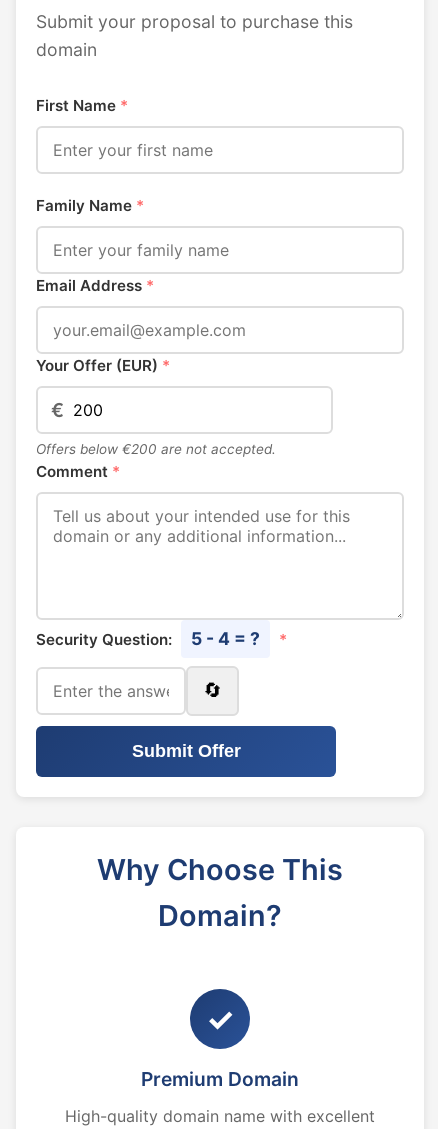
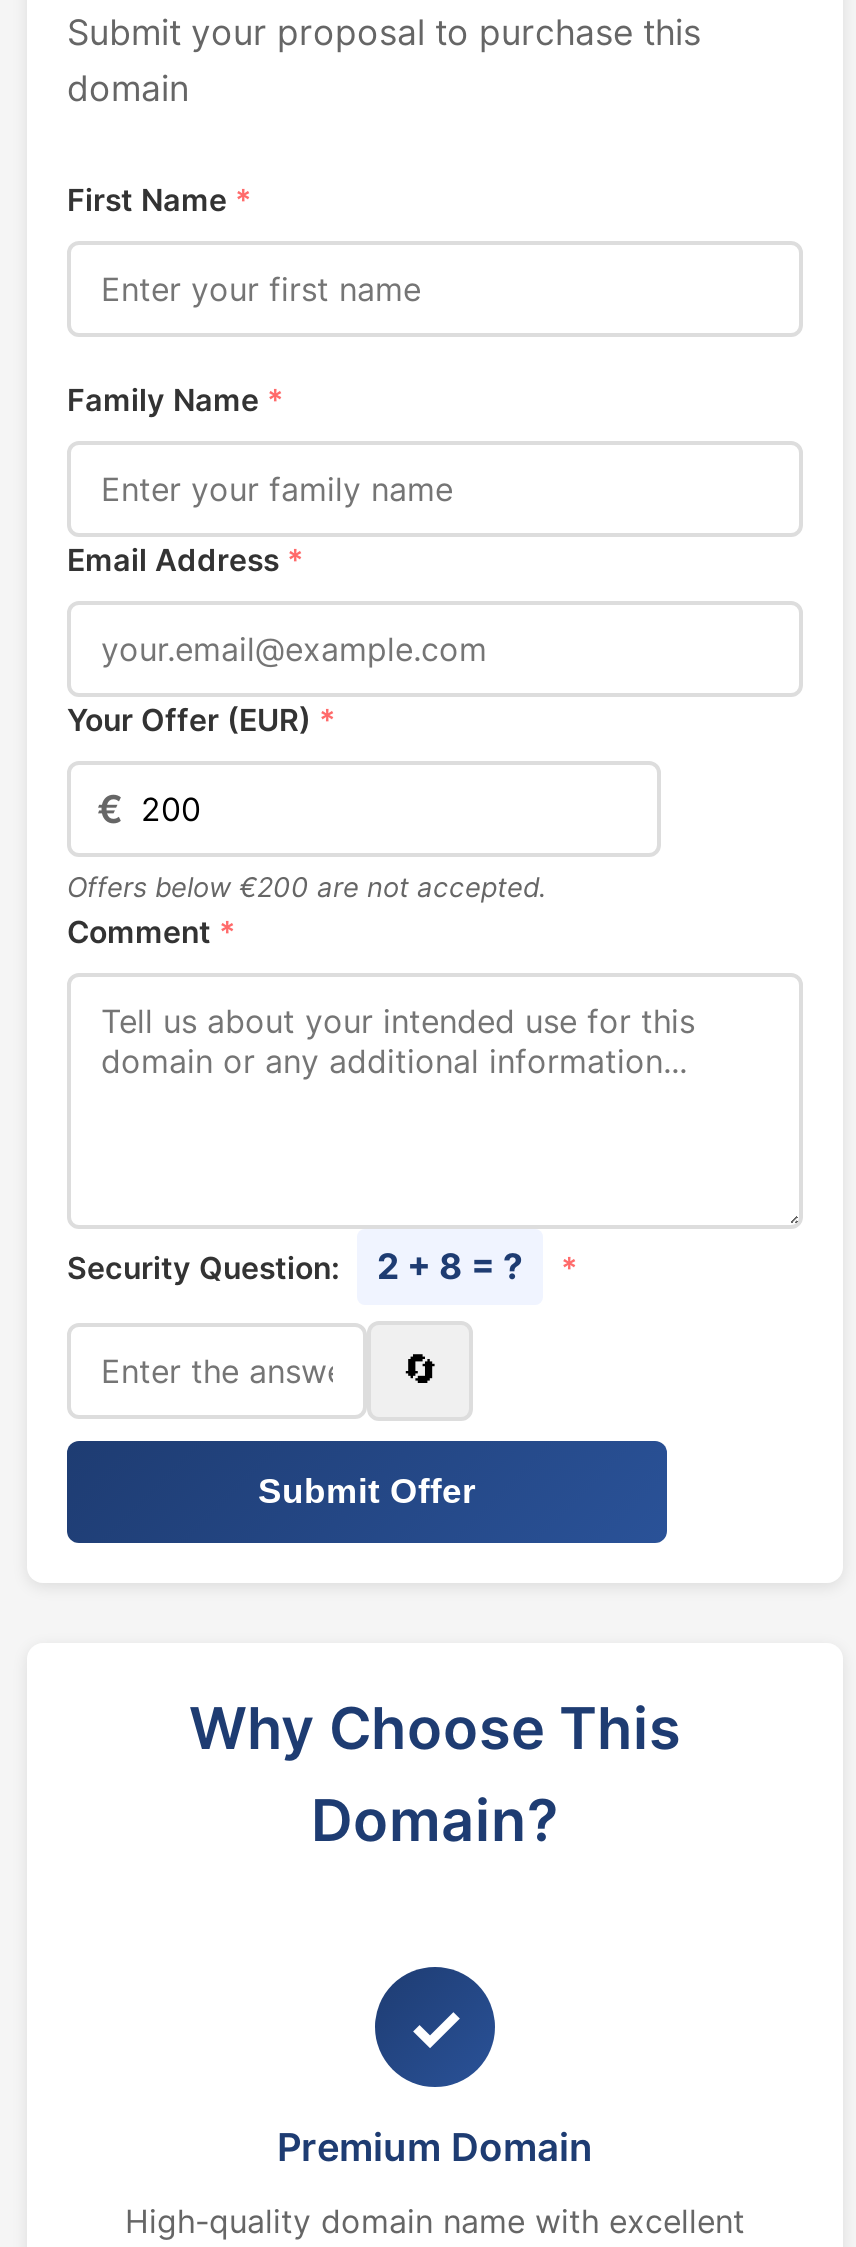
- 5 - 4 = ?
+ 2 + 8 = ?
